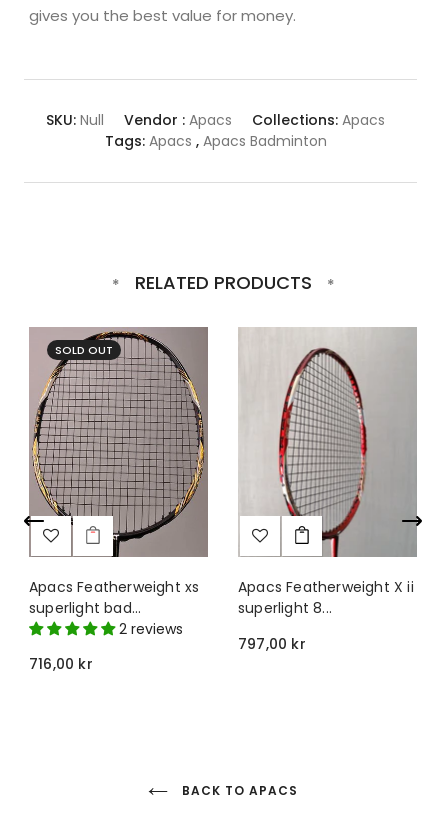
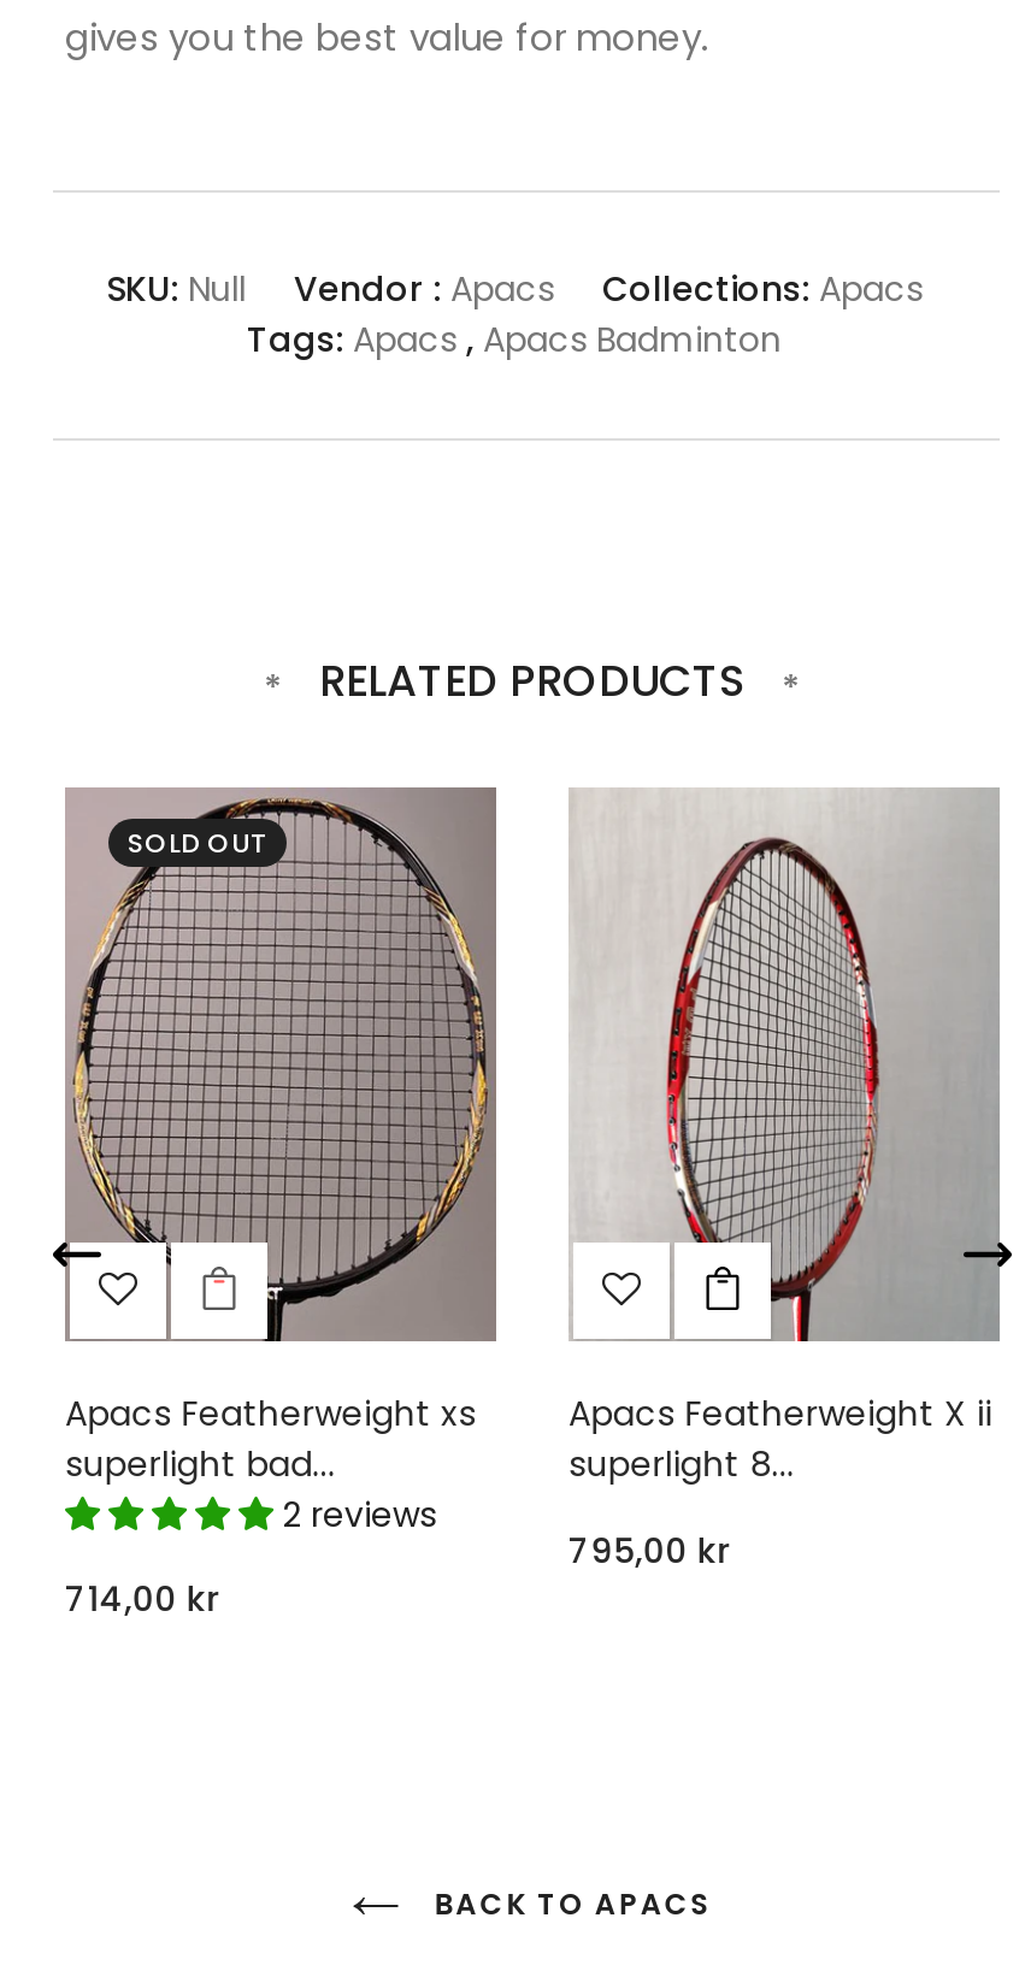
- 797,00 kr
+ 795,00 kr

- 716,00 kr
+ 714,00 kr
